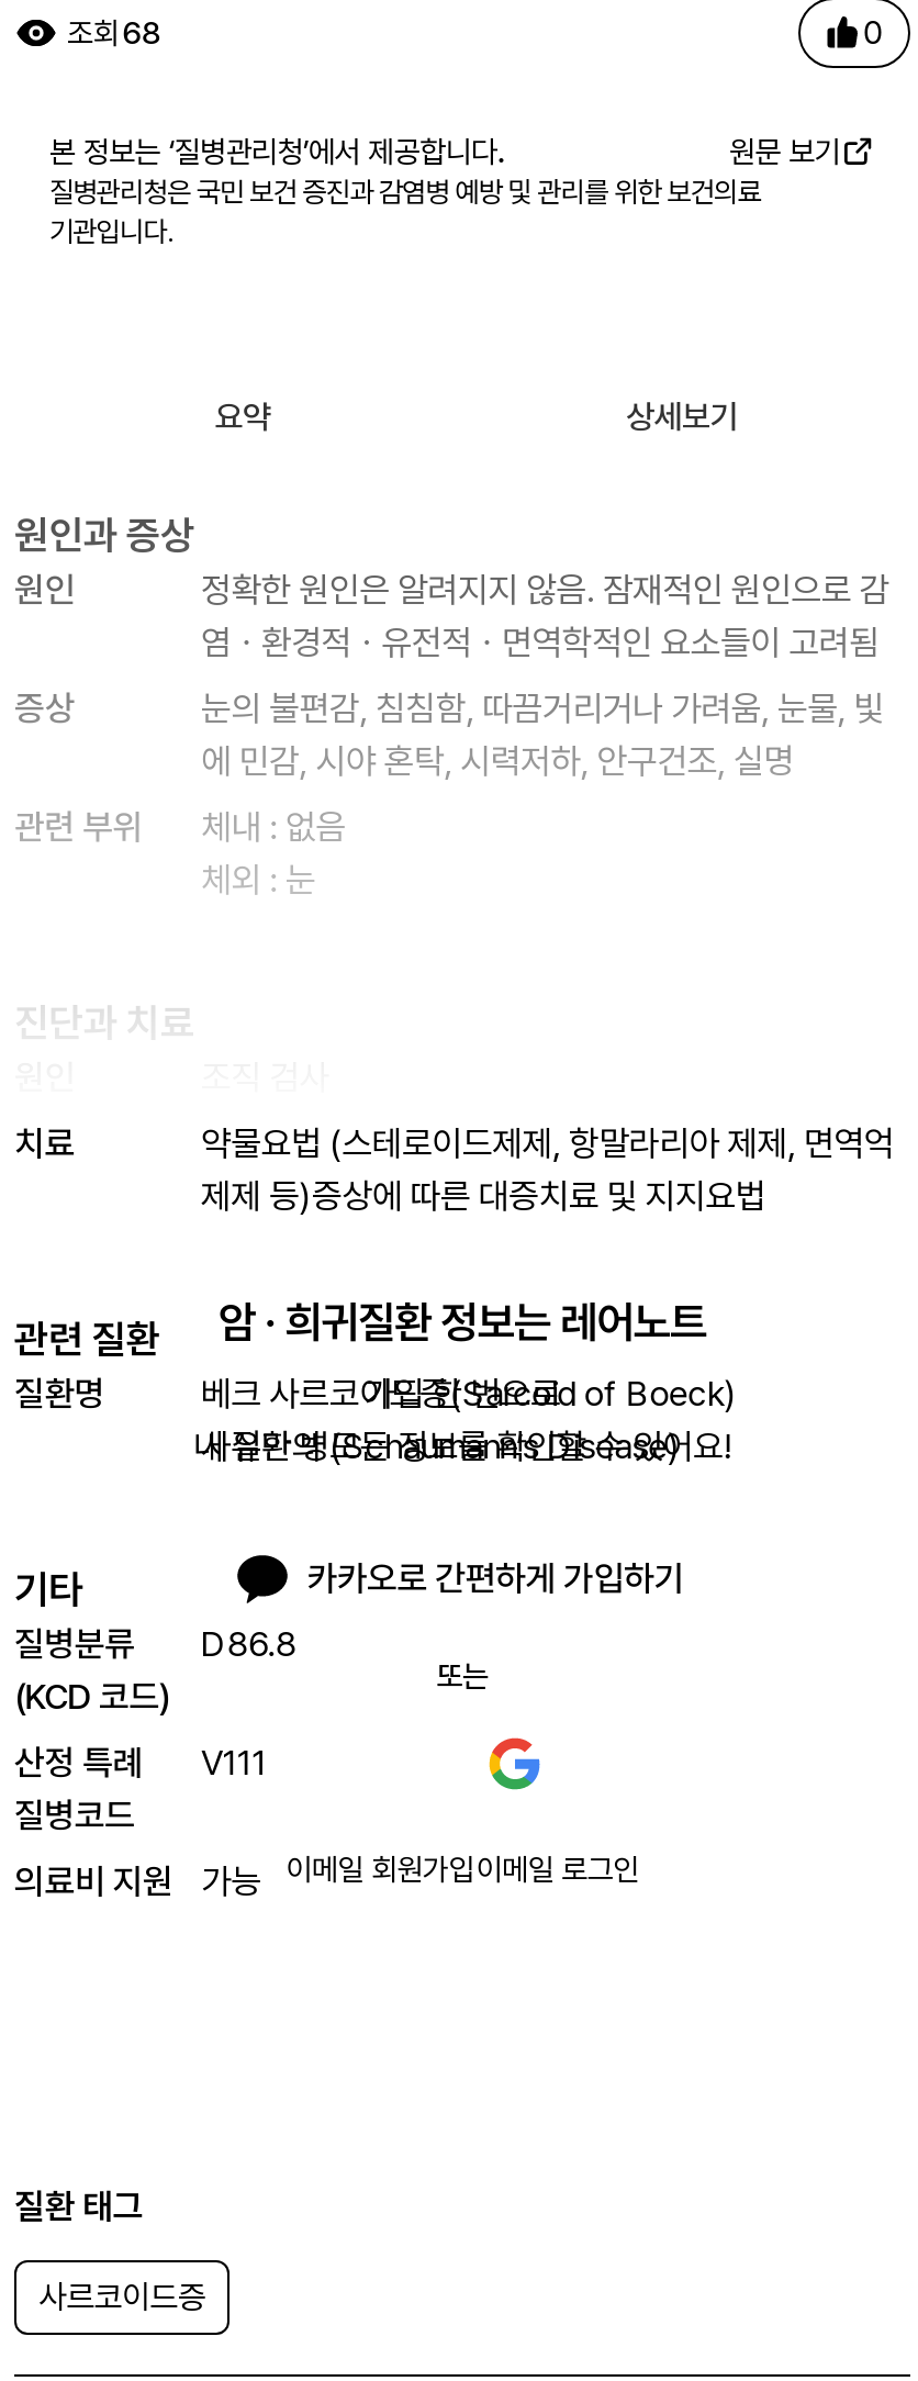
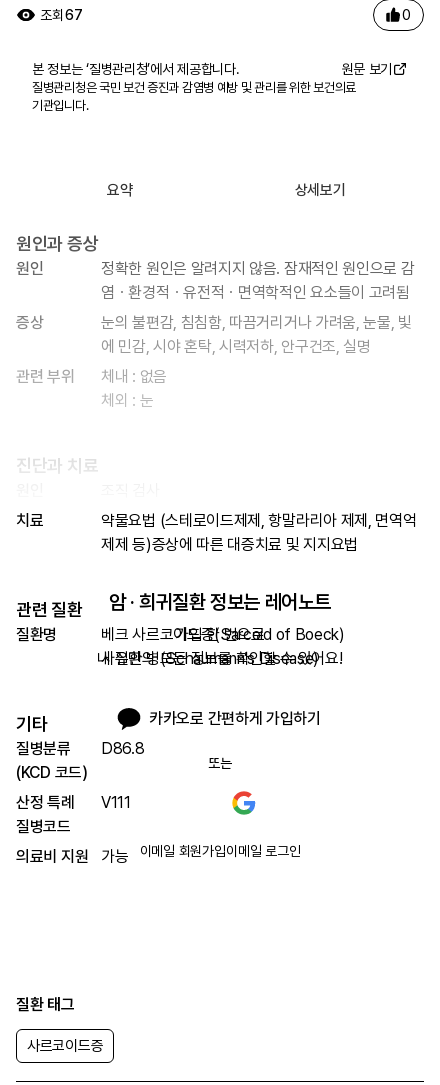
- 조회 68
+ 조회 67
